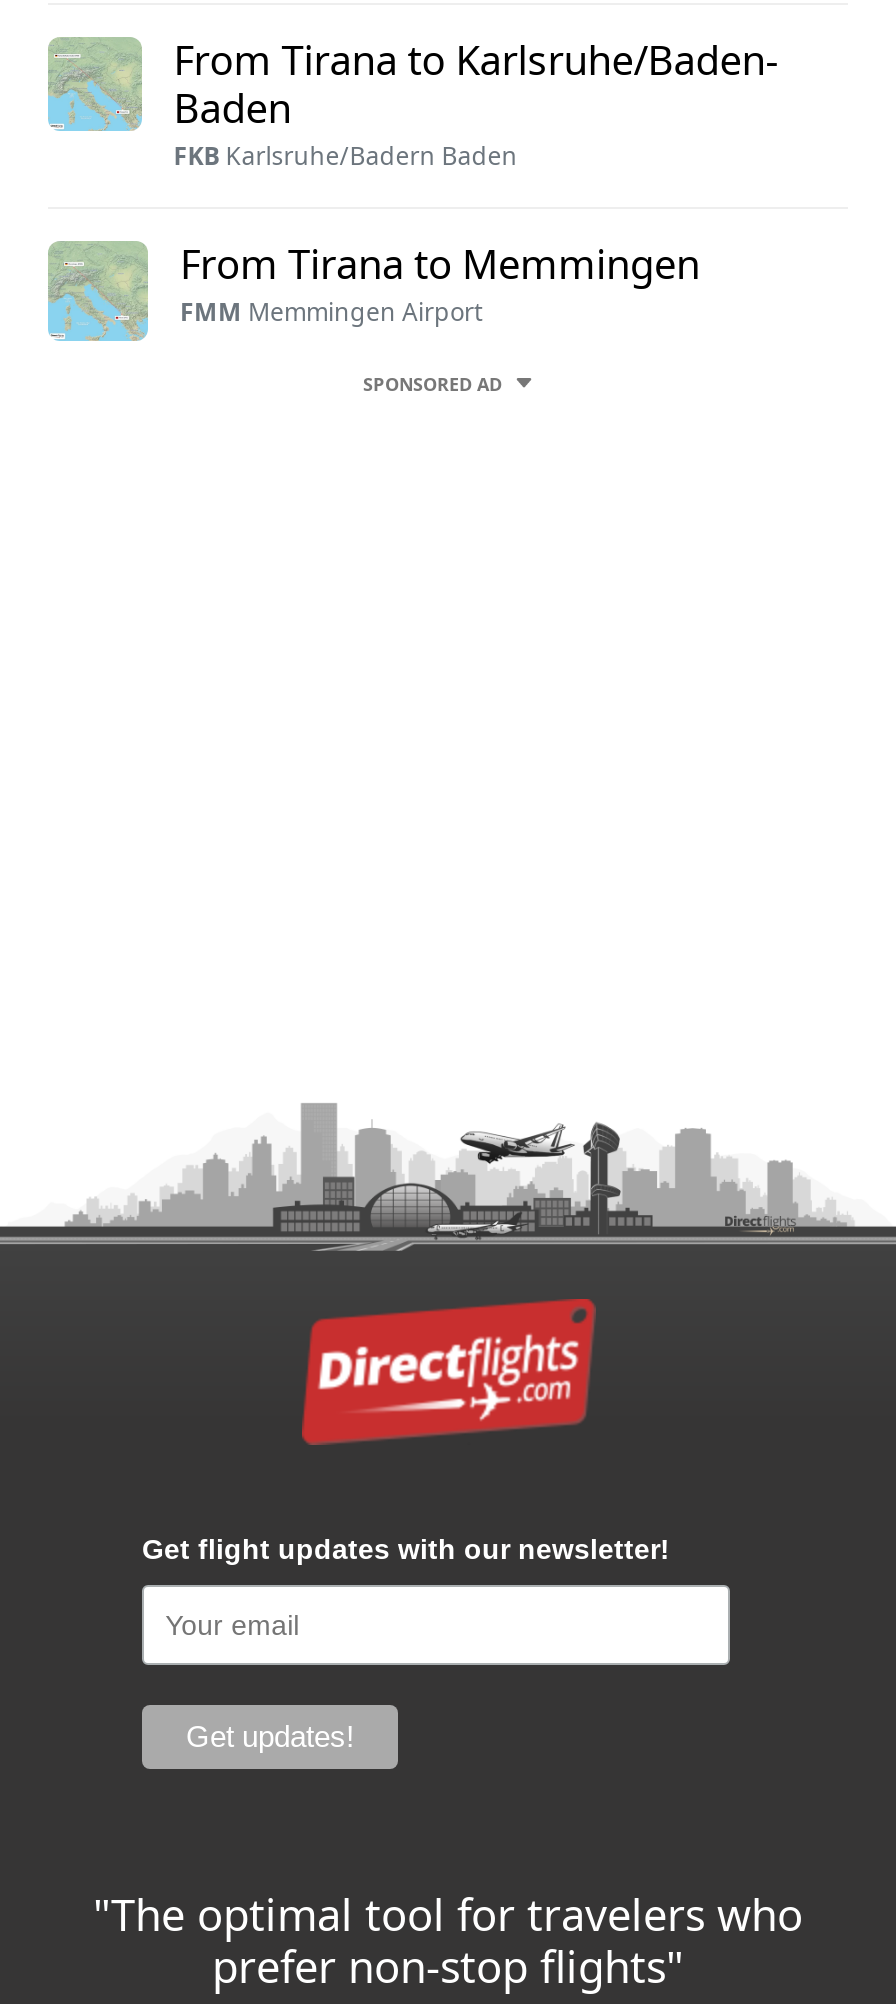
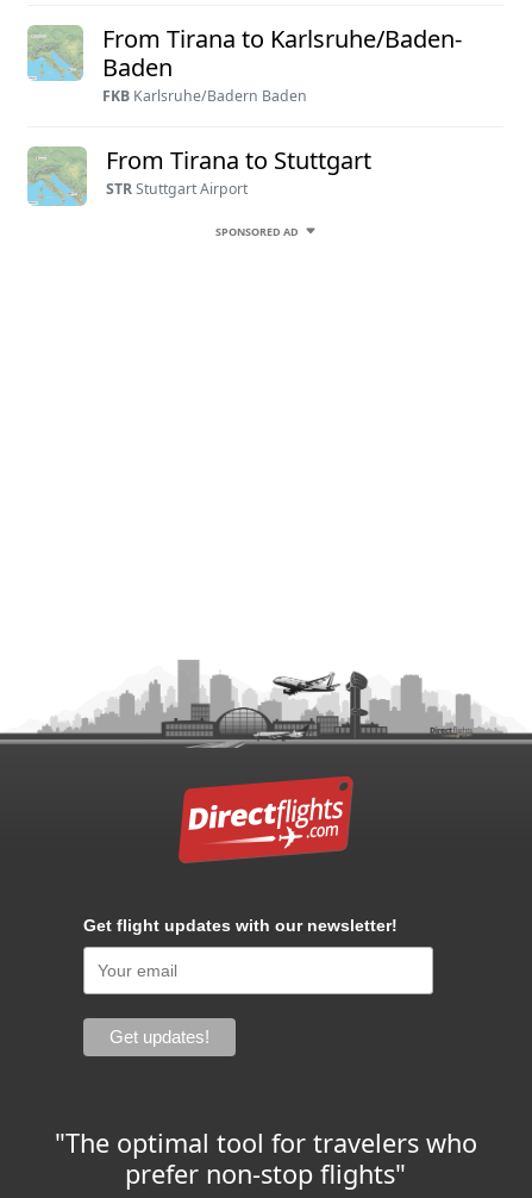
- From Tirana to Memmingen
+ From Tirana to Stuttgart

- FMM Memmingen Airport
+ STR Stuttgart Airport
